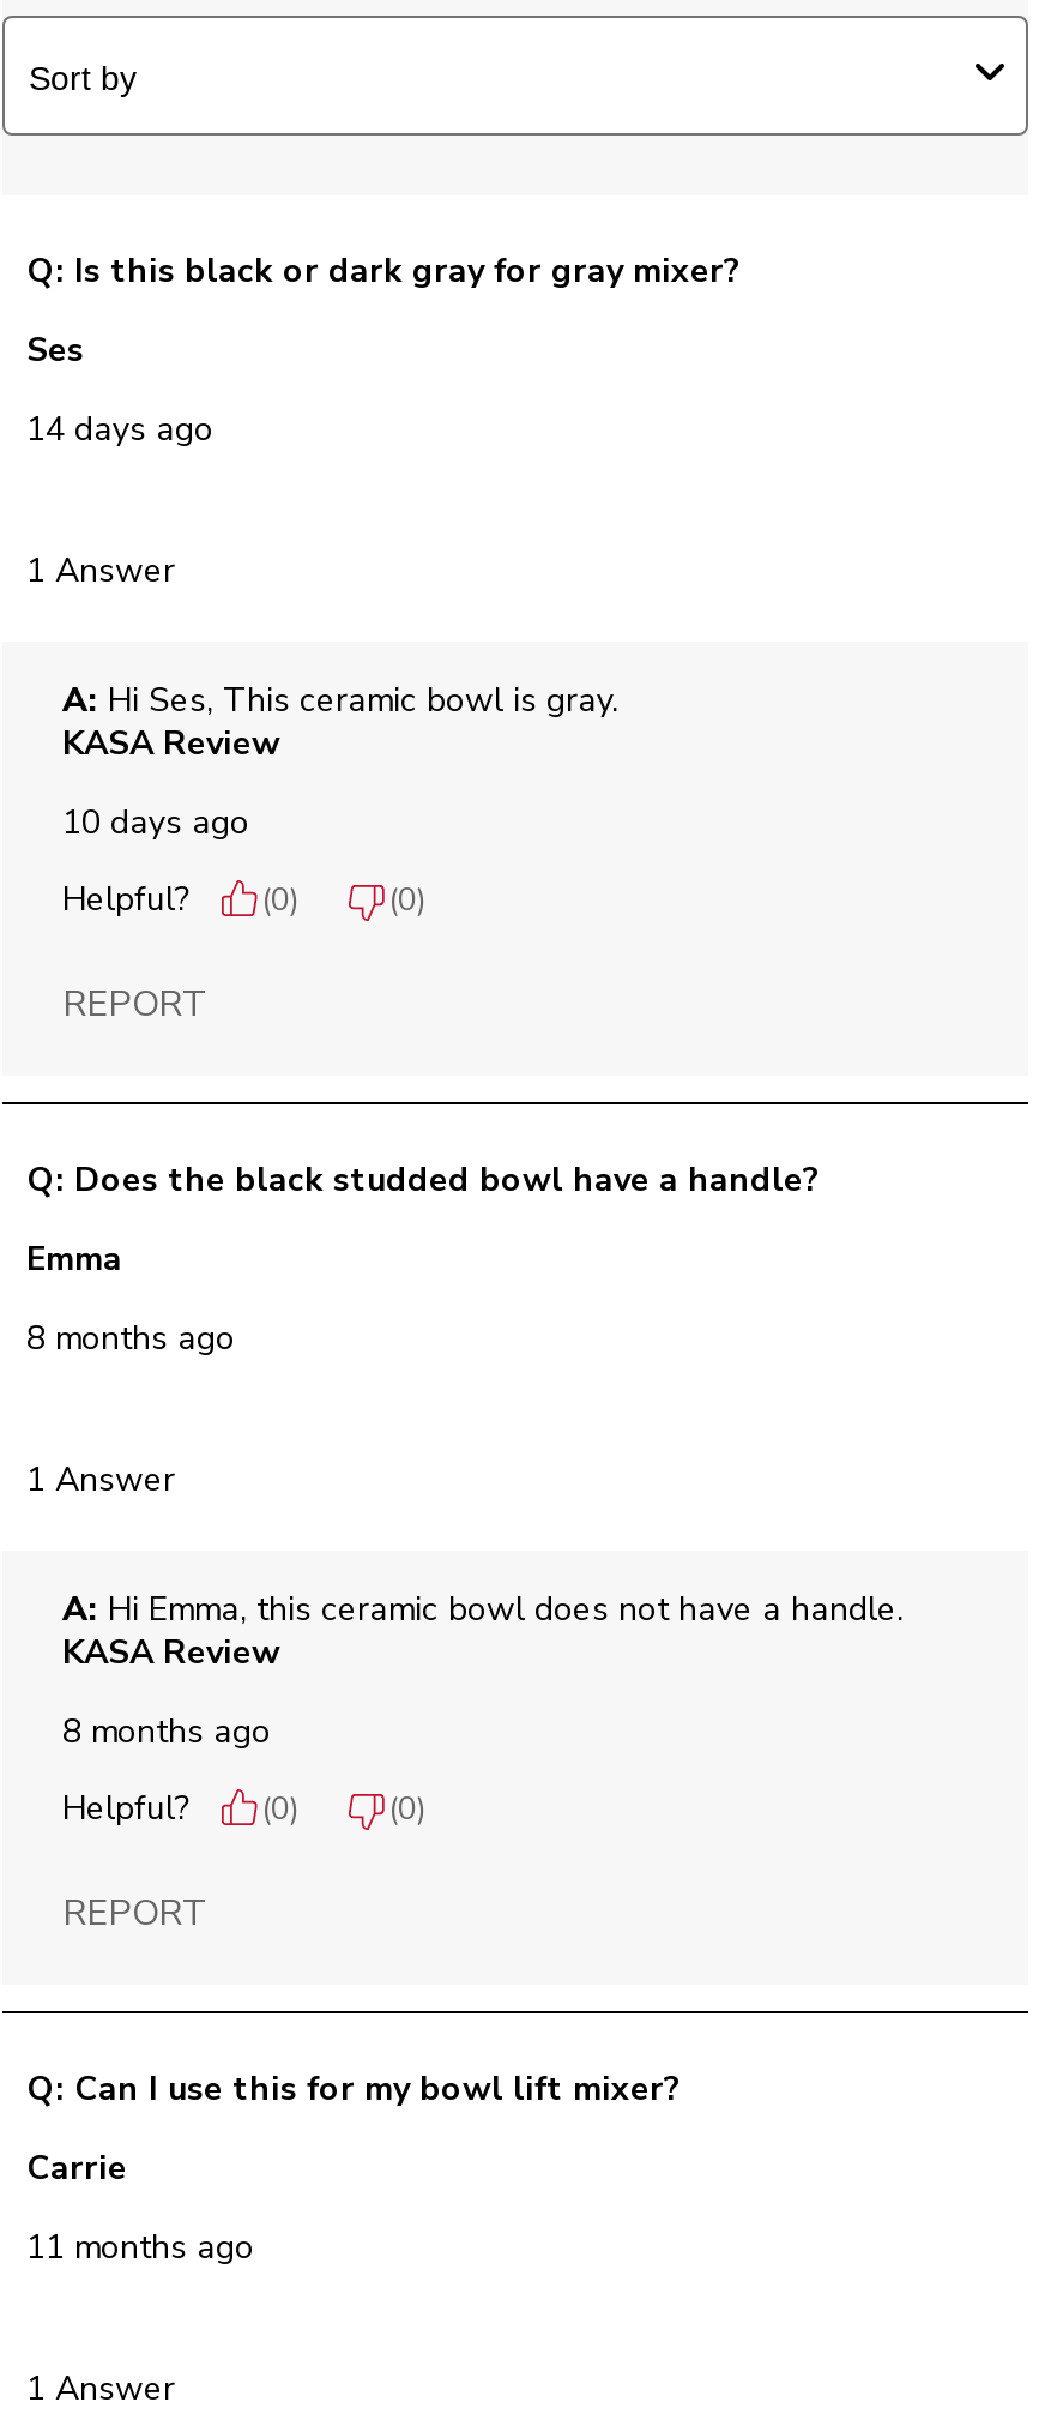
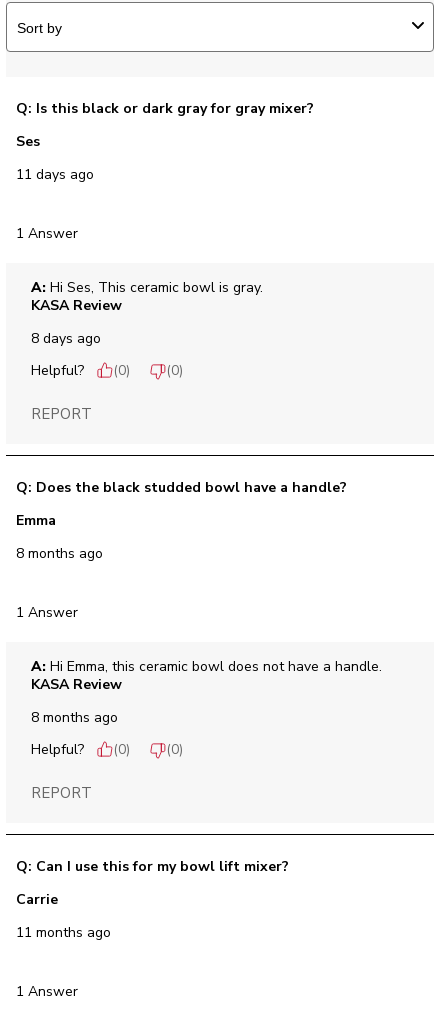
- 14 days ago
+ 11 days ago

- 10 days ago
+ 8 days ago
